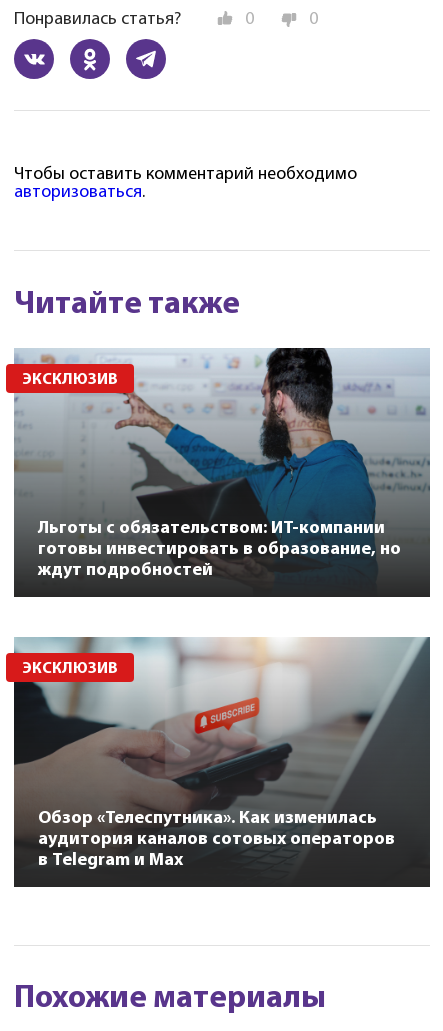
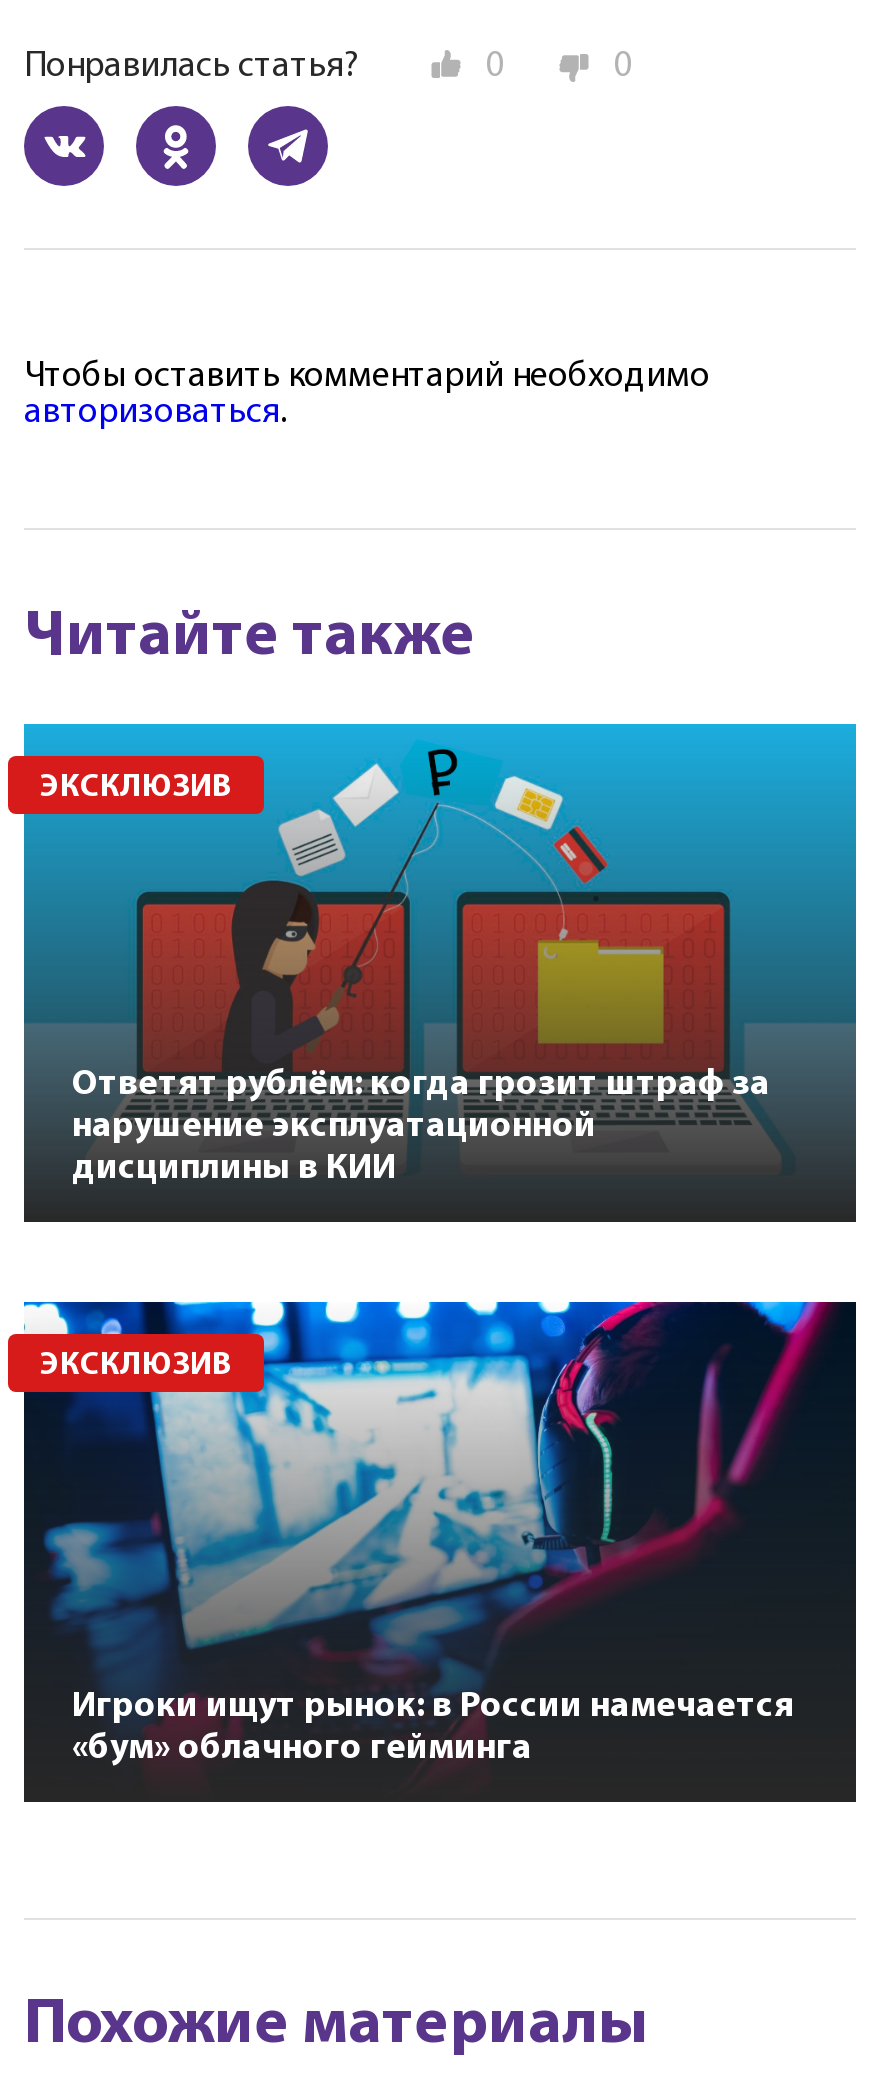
- [image]
- Льготы с обязательством: ИТ-компании
- готовы инвестировать в образование, но
- ждут подробностей
+ [image]
+ Ответят рублём: когда грозит штраф за
+ нарушение эксплуатационной
+ дисциплины в КИИ

- [image]
- Обзор «Телеспутника». Как изменилась
- аудитория каналов сотовых операторов
- в Telegram и Max
+ [image]
+ Игроки ищут рынок: в России намечается
+ «бум» облачного гейминга
